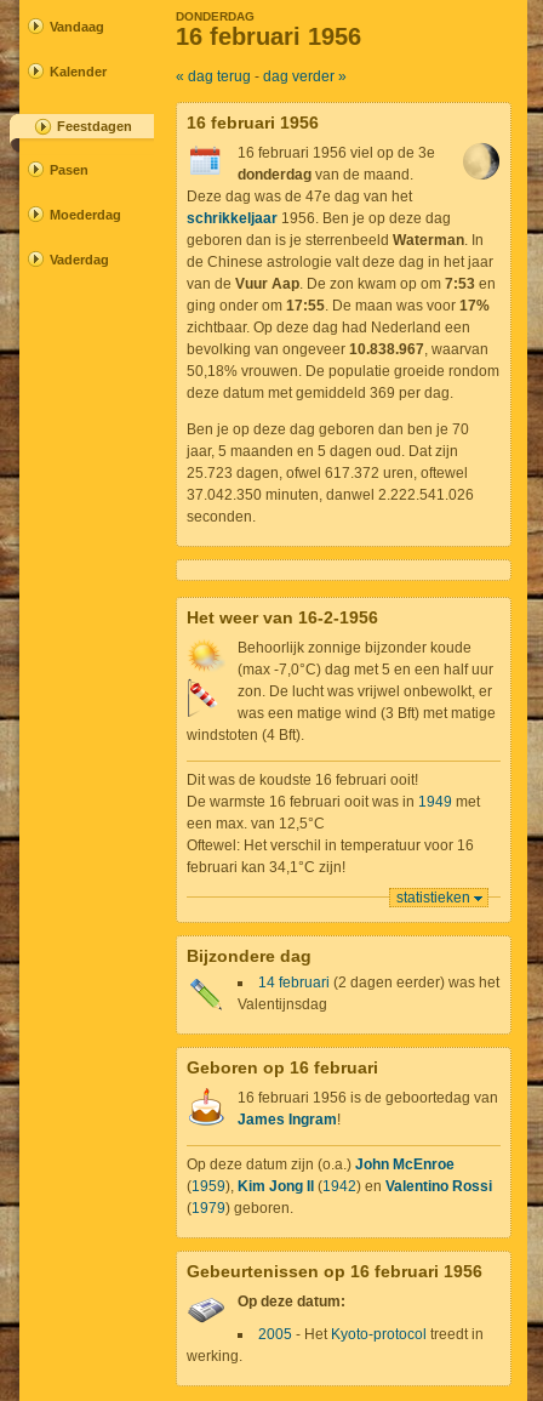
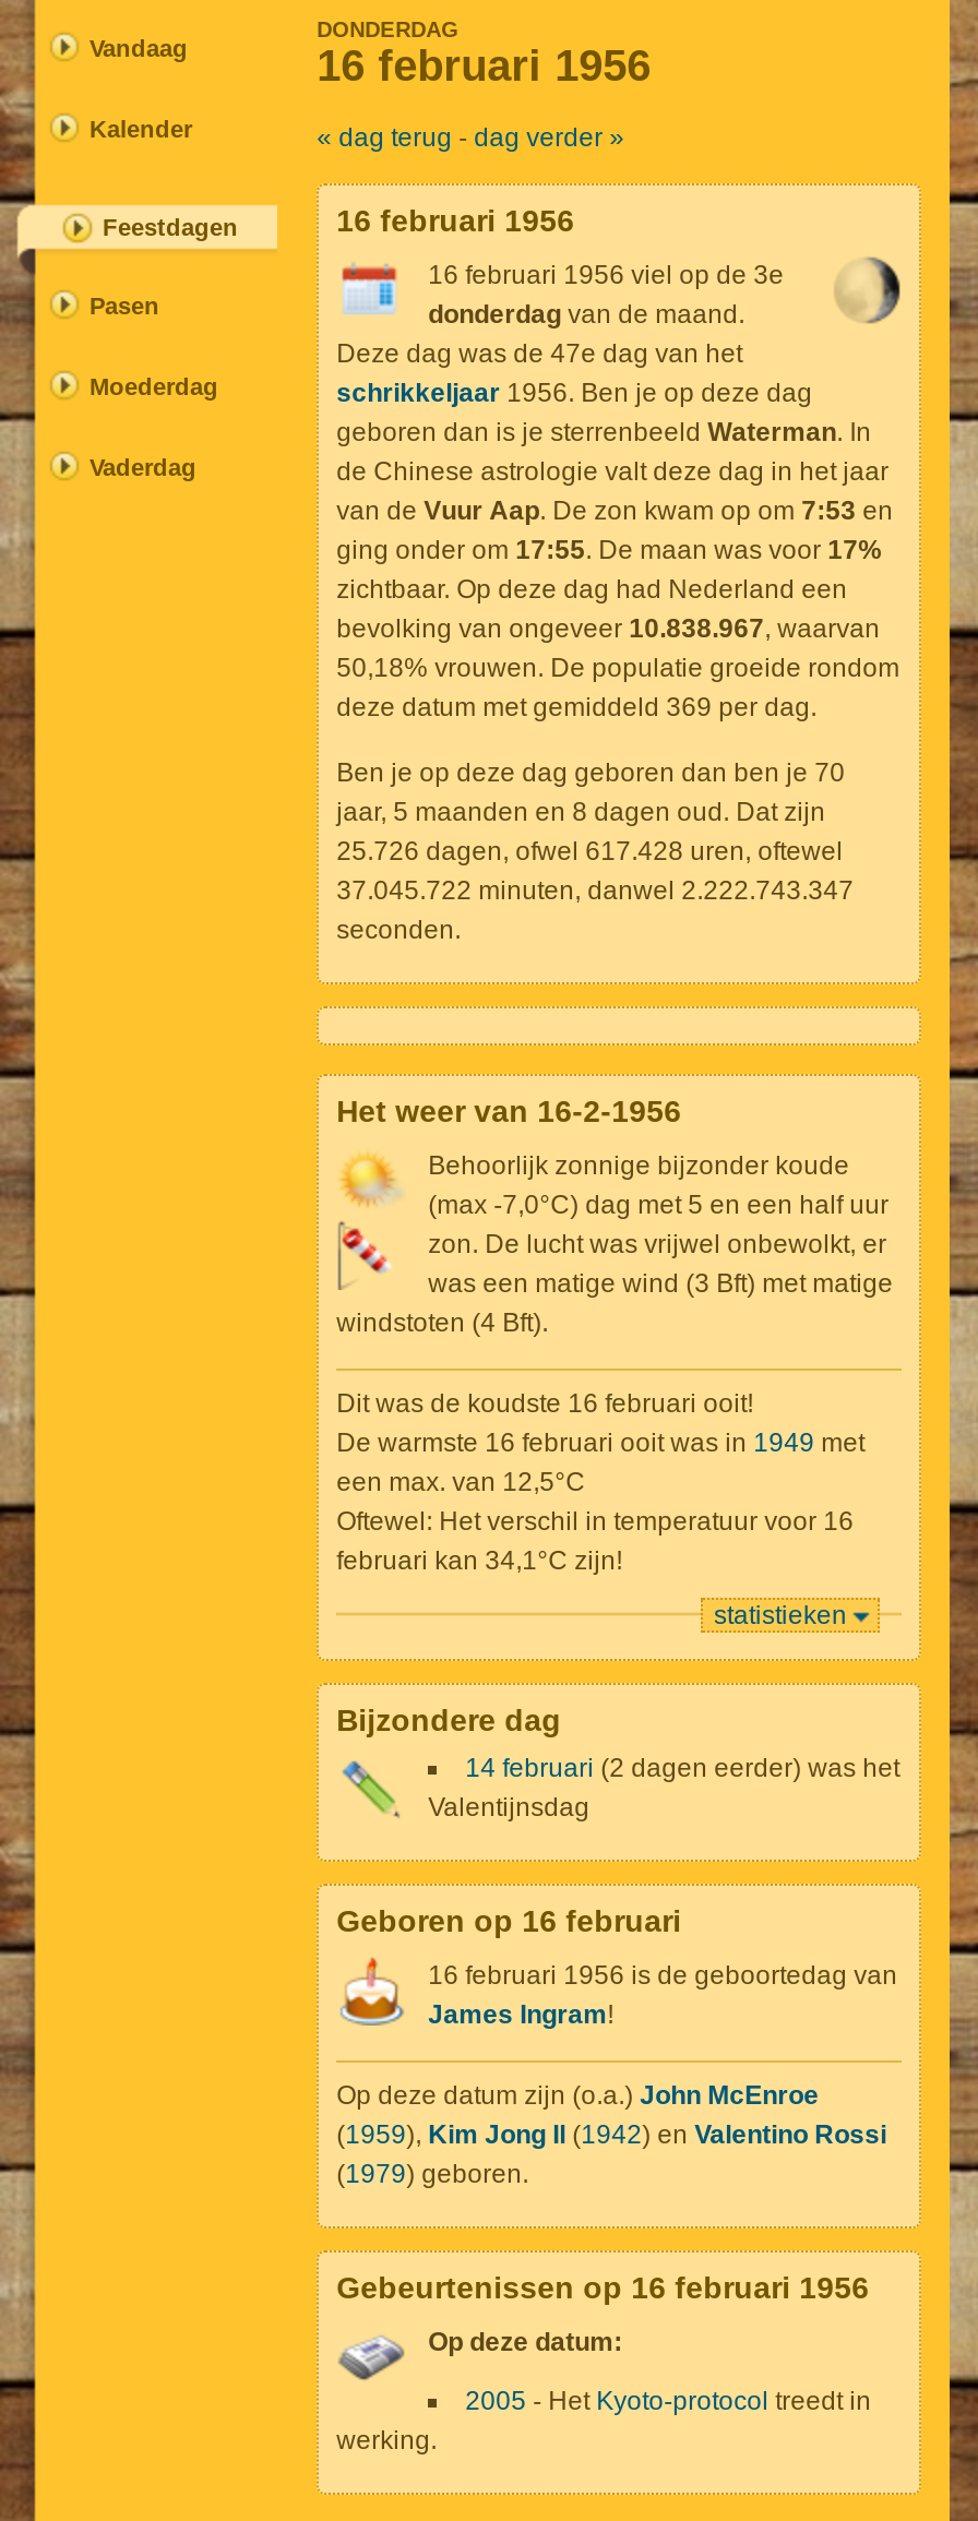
- jaar, 5 maanden en 5 dagen oud. Dat zijn
+ jaar, 5 maanden en 8 dagen oud. Dat zijn

- 25.723 dagen, ofwel 617.372 uren, oftewel
+ 25.726 dagen, ofwel 617.428 uren, oftewel

- 37.042.350 minuten, danwel 2.222.541.026
+ 37.045.722 minuten, danwel 2.222.743.347
